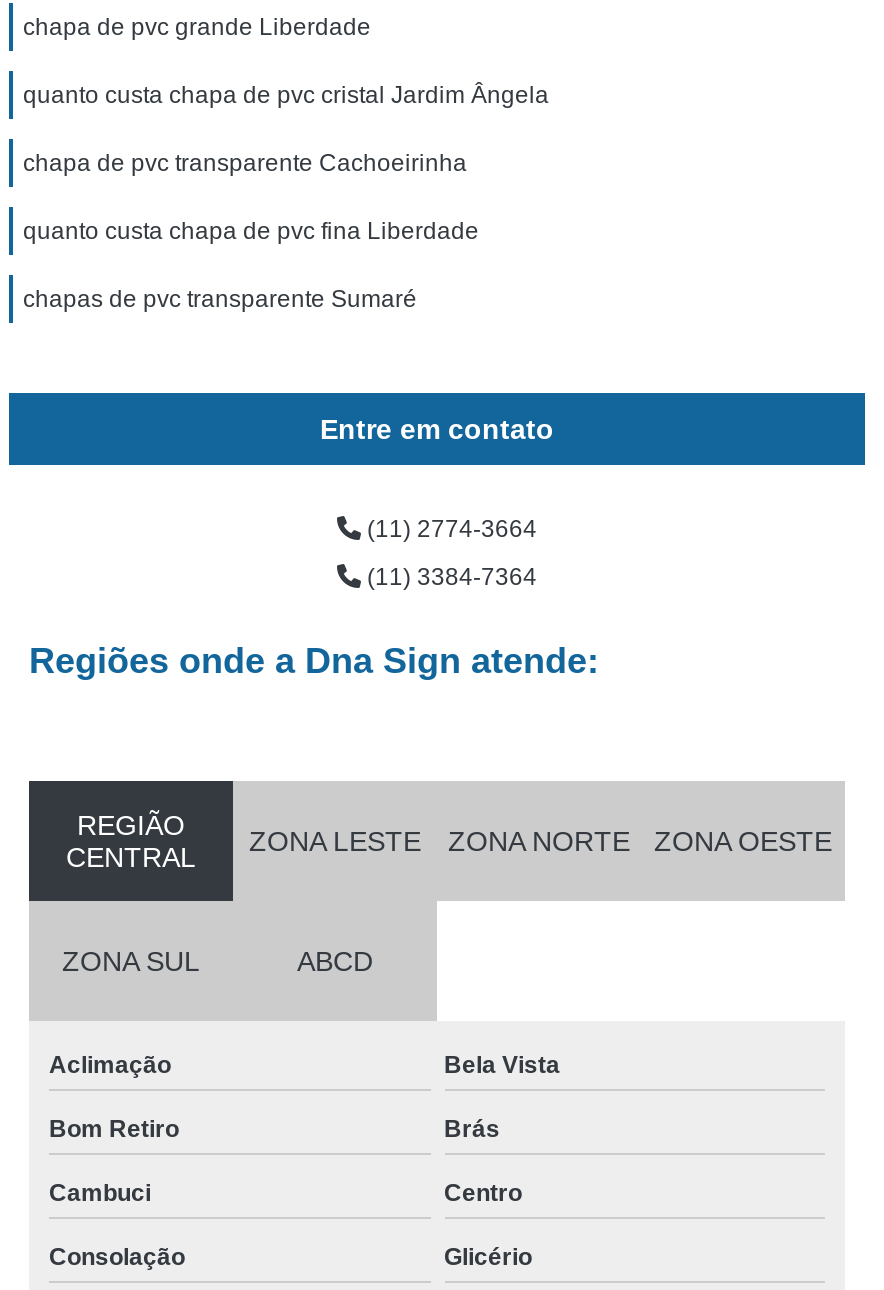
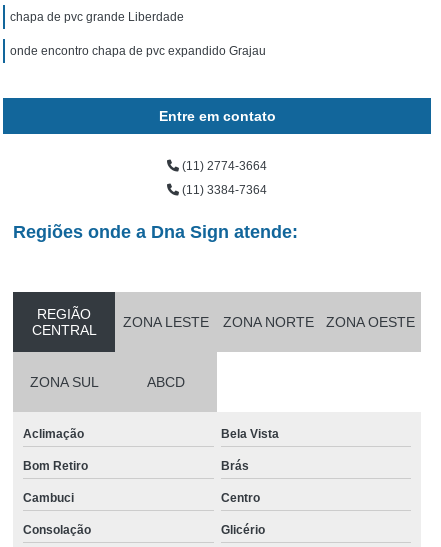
- quanto custa chapa de pvc cristal Jardim Ângela
- chapa de pvc transparente Cachoeirinha
- quanto custa chapa de pvc fina Liberdade
- chapas de pvc transparente Sumaré
+ onde encontro chapa de pvc expandido Grajau
